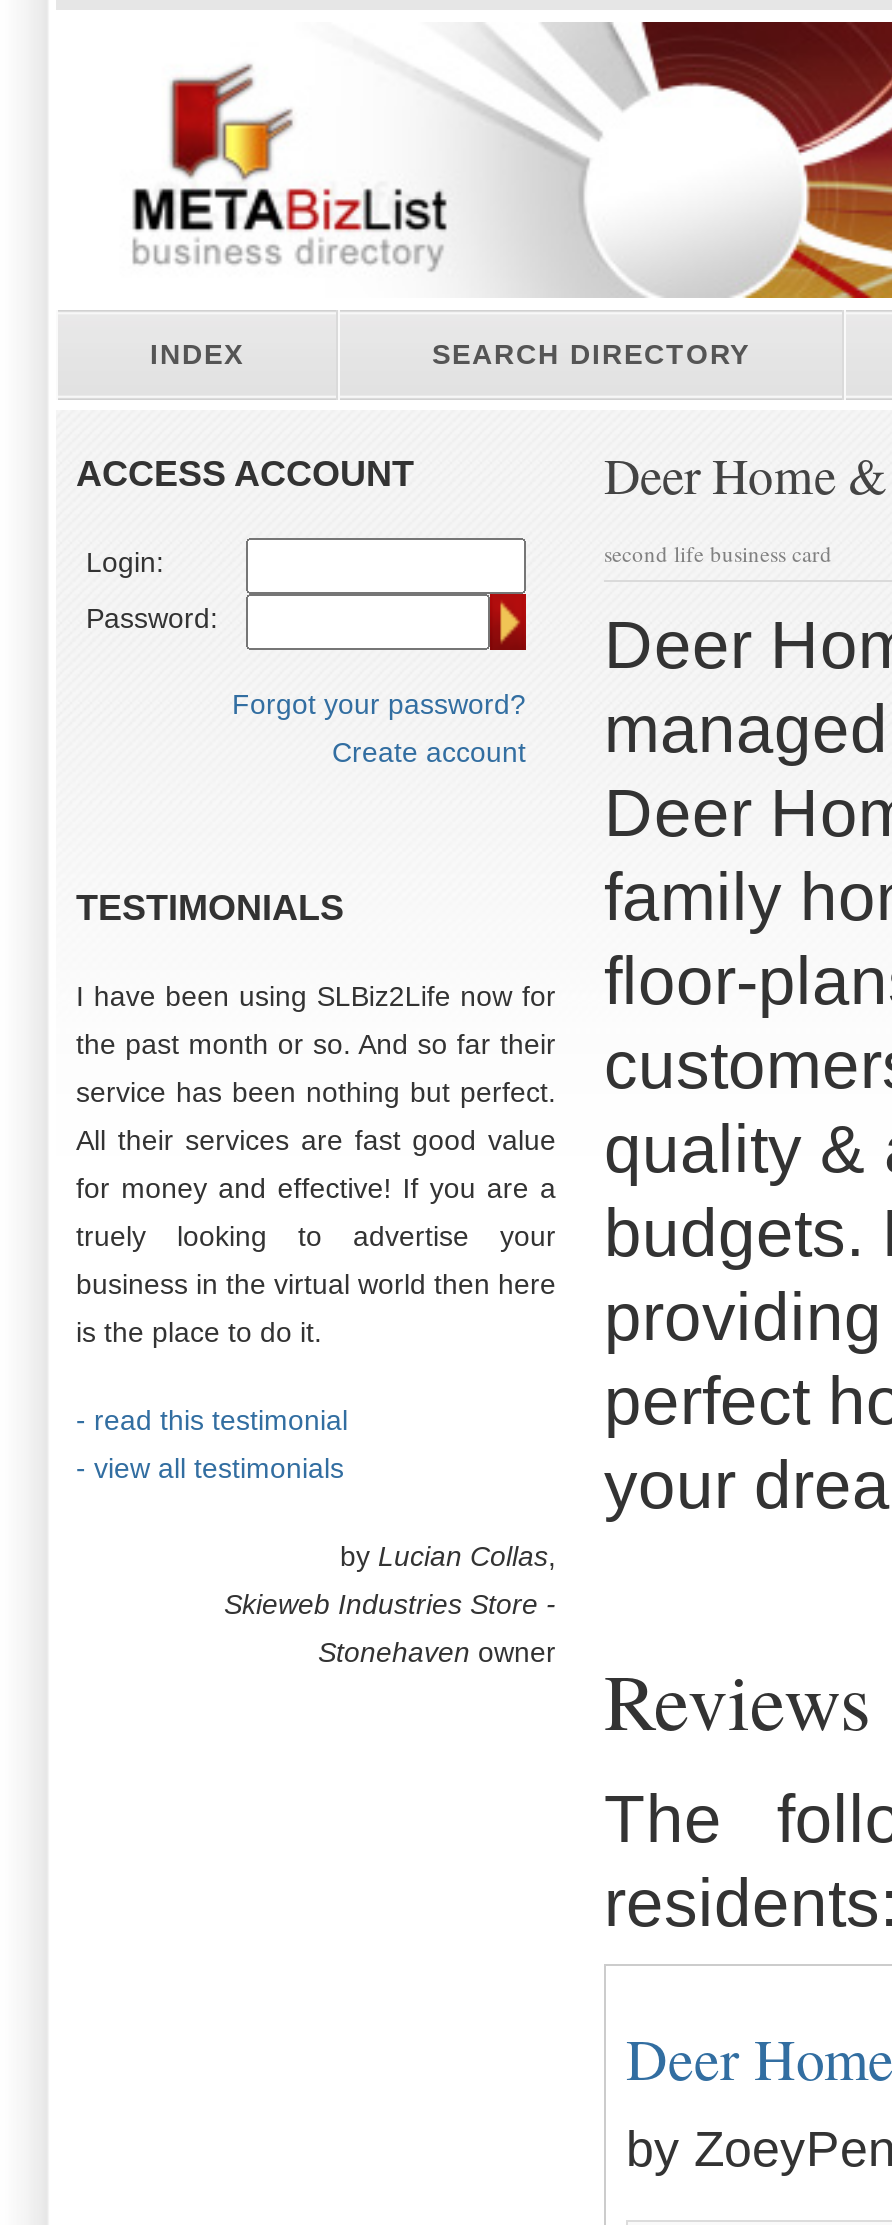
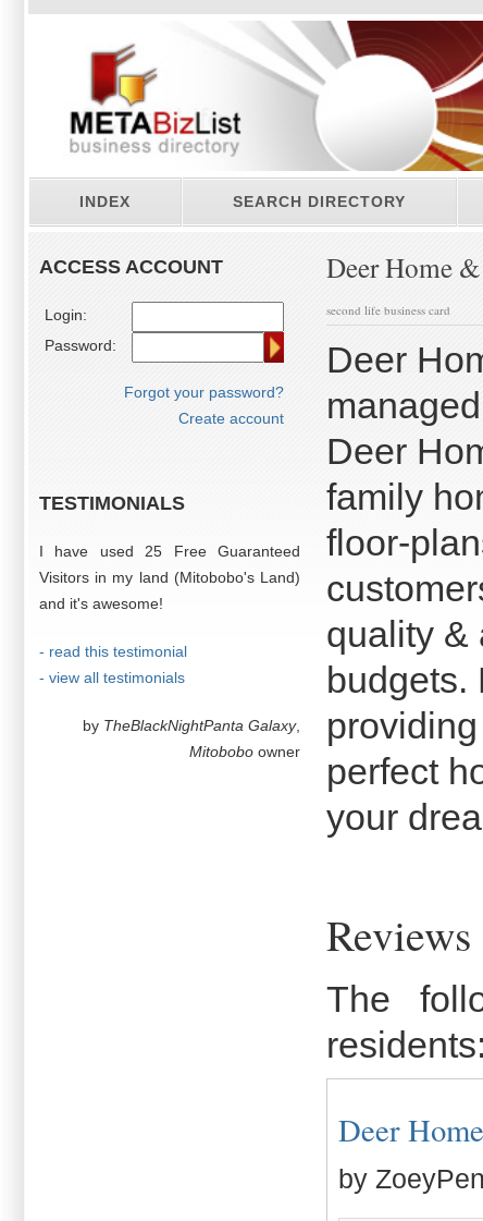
- I have been using SLBiz2Life now for
- the past month or so. And so far their
- service has been nothing but perfect.
- All their services are fast good value
- for money and effective! If you are a
- truely looking to advertise your
- business in the virtual world then here
- is the place to do it.
+ I have used 25 Free Guaranteed
+ Visitors in my land (Mitobobo's Land)
+ and it's awesome!

moved up: - read this testimonial | - view all testimonials

- by Lucian Collas,
- Skieweb Industries Store -
- Stonehaven owner
+ by TheBlackNightPanta Galaxy,
+ Mitobobo owner
